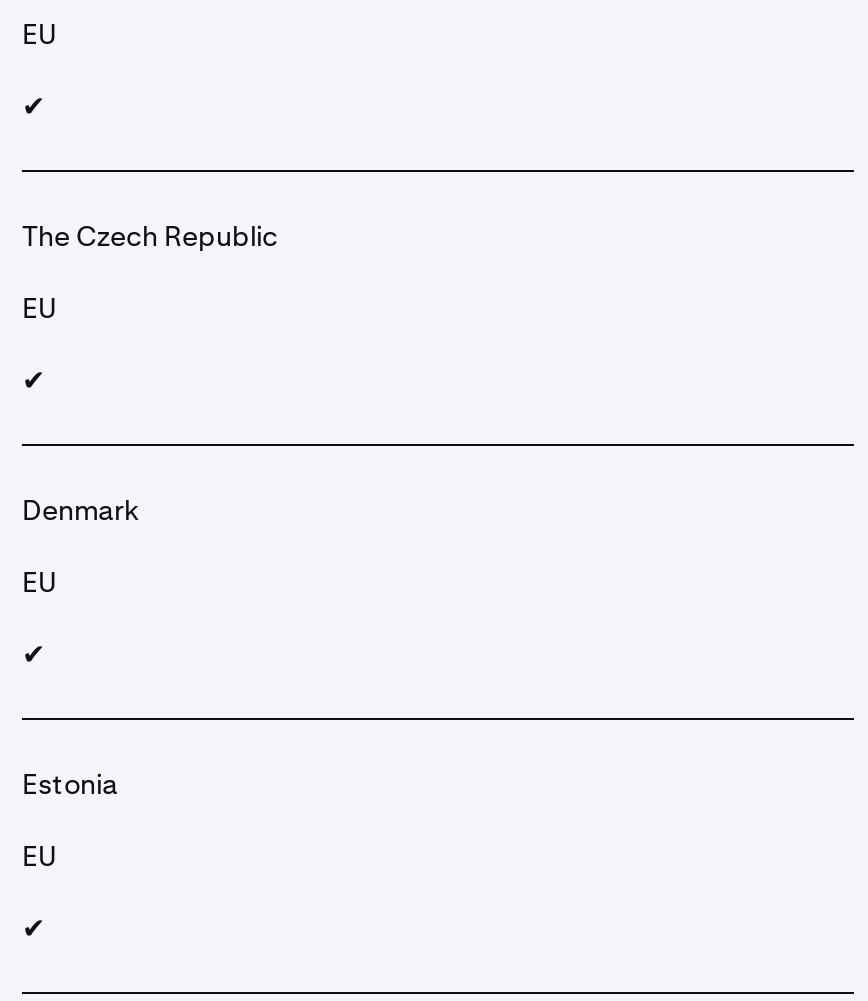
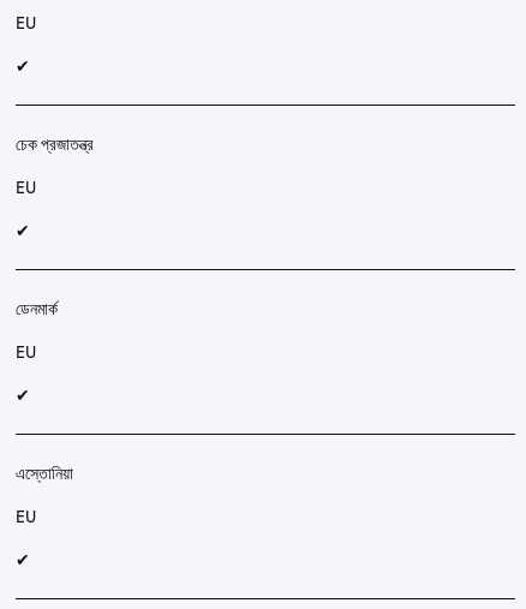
- The Czech Republic
+ চেক প্রজাতন্ত্র

- Denmark
+ ডেনমার্ক

- Estonia
+ এস্তোনিয়া
